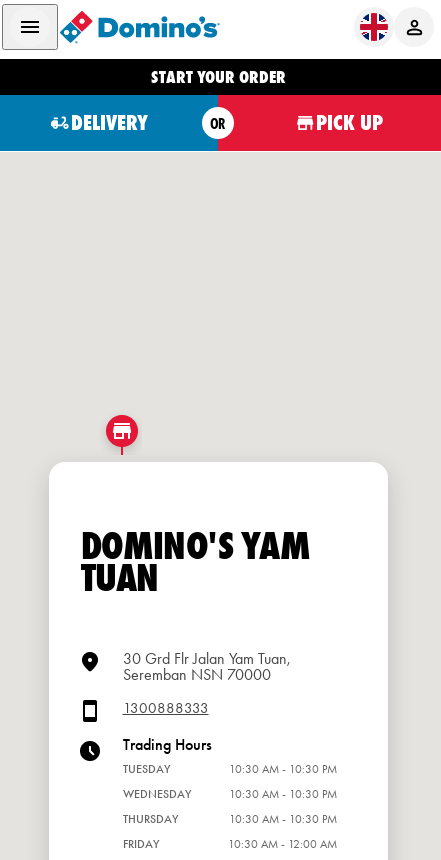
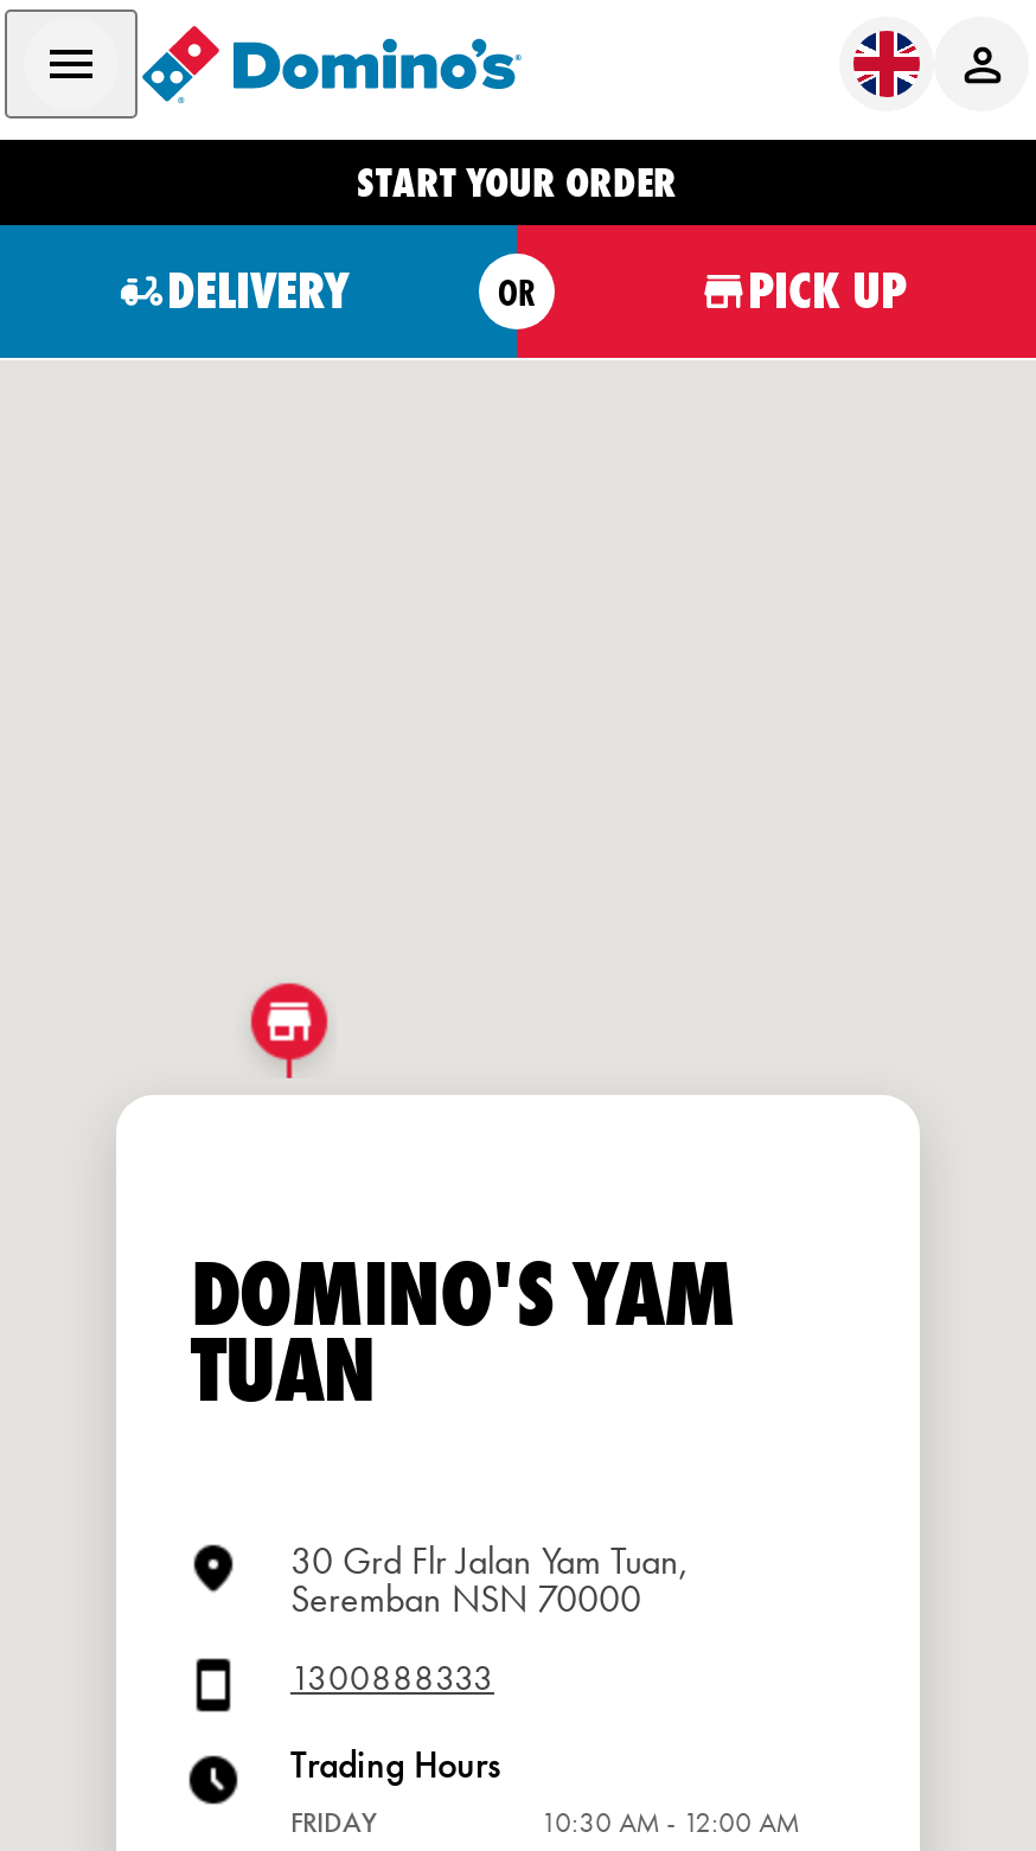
- TUESDAY
- 10:30 AM - 10:30 PM
- WEDNESDAY
- 10:30 AM - 10:30 PM
- THURSDAY
- 10:30 AM - 10:30 PM
